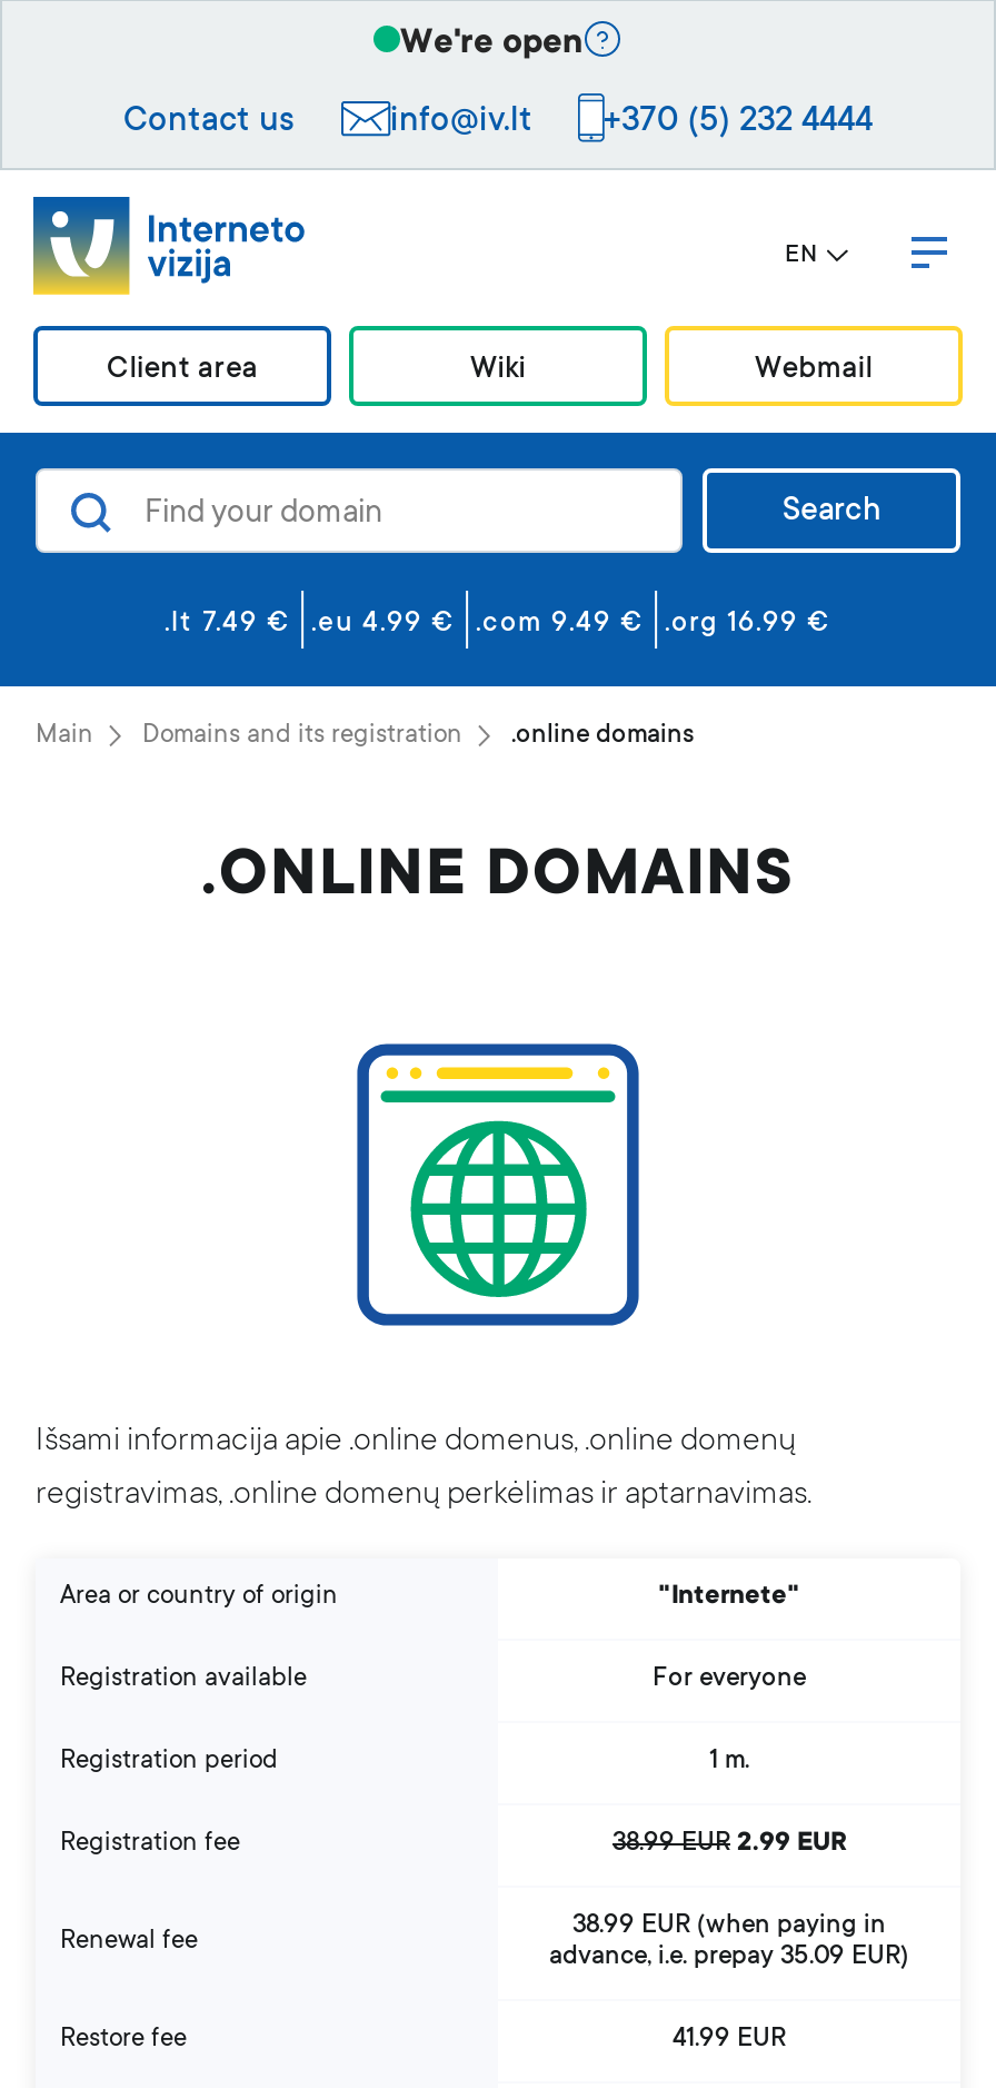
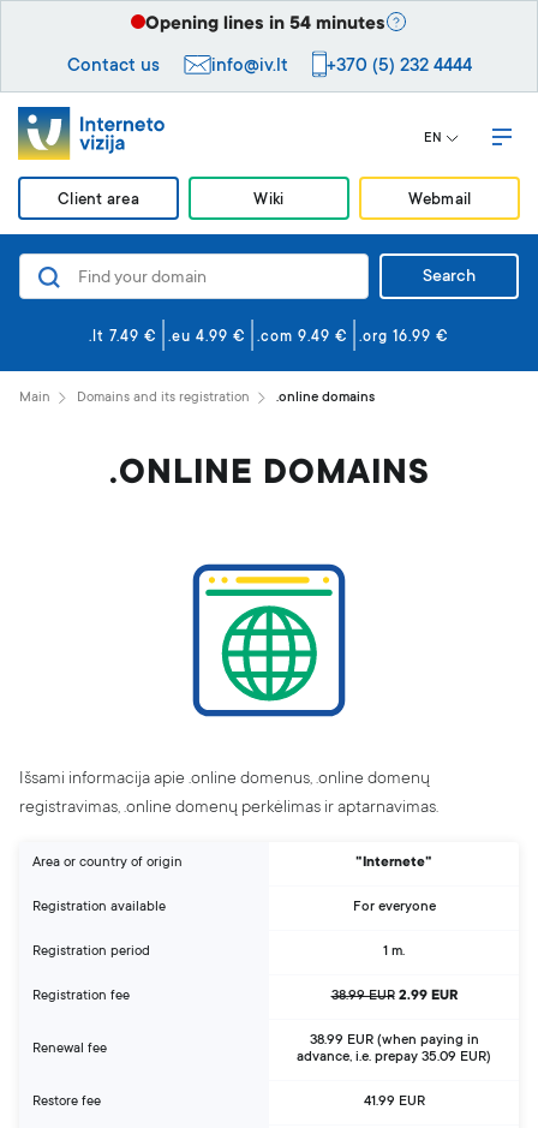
- We're open
+ Opening lines in 54 minutes
